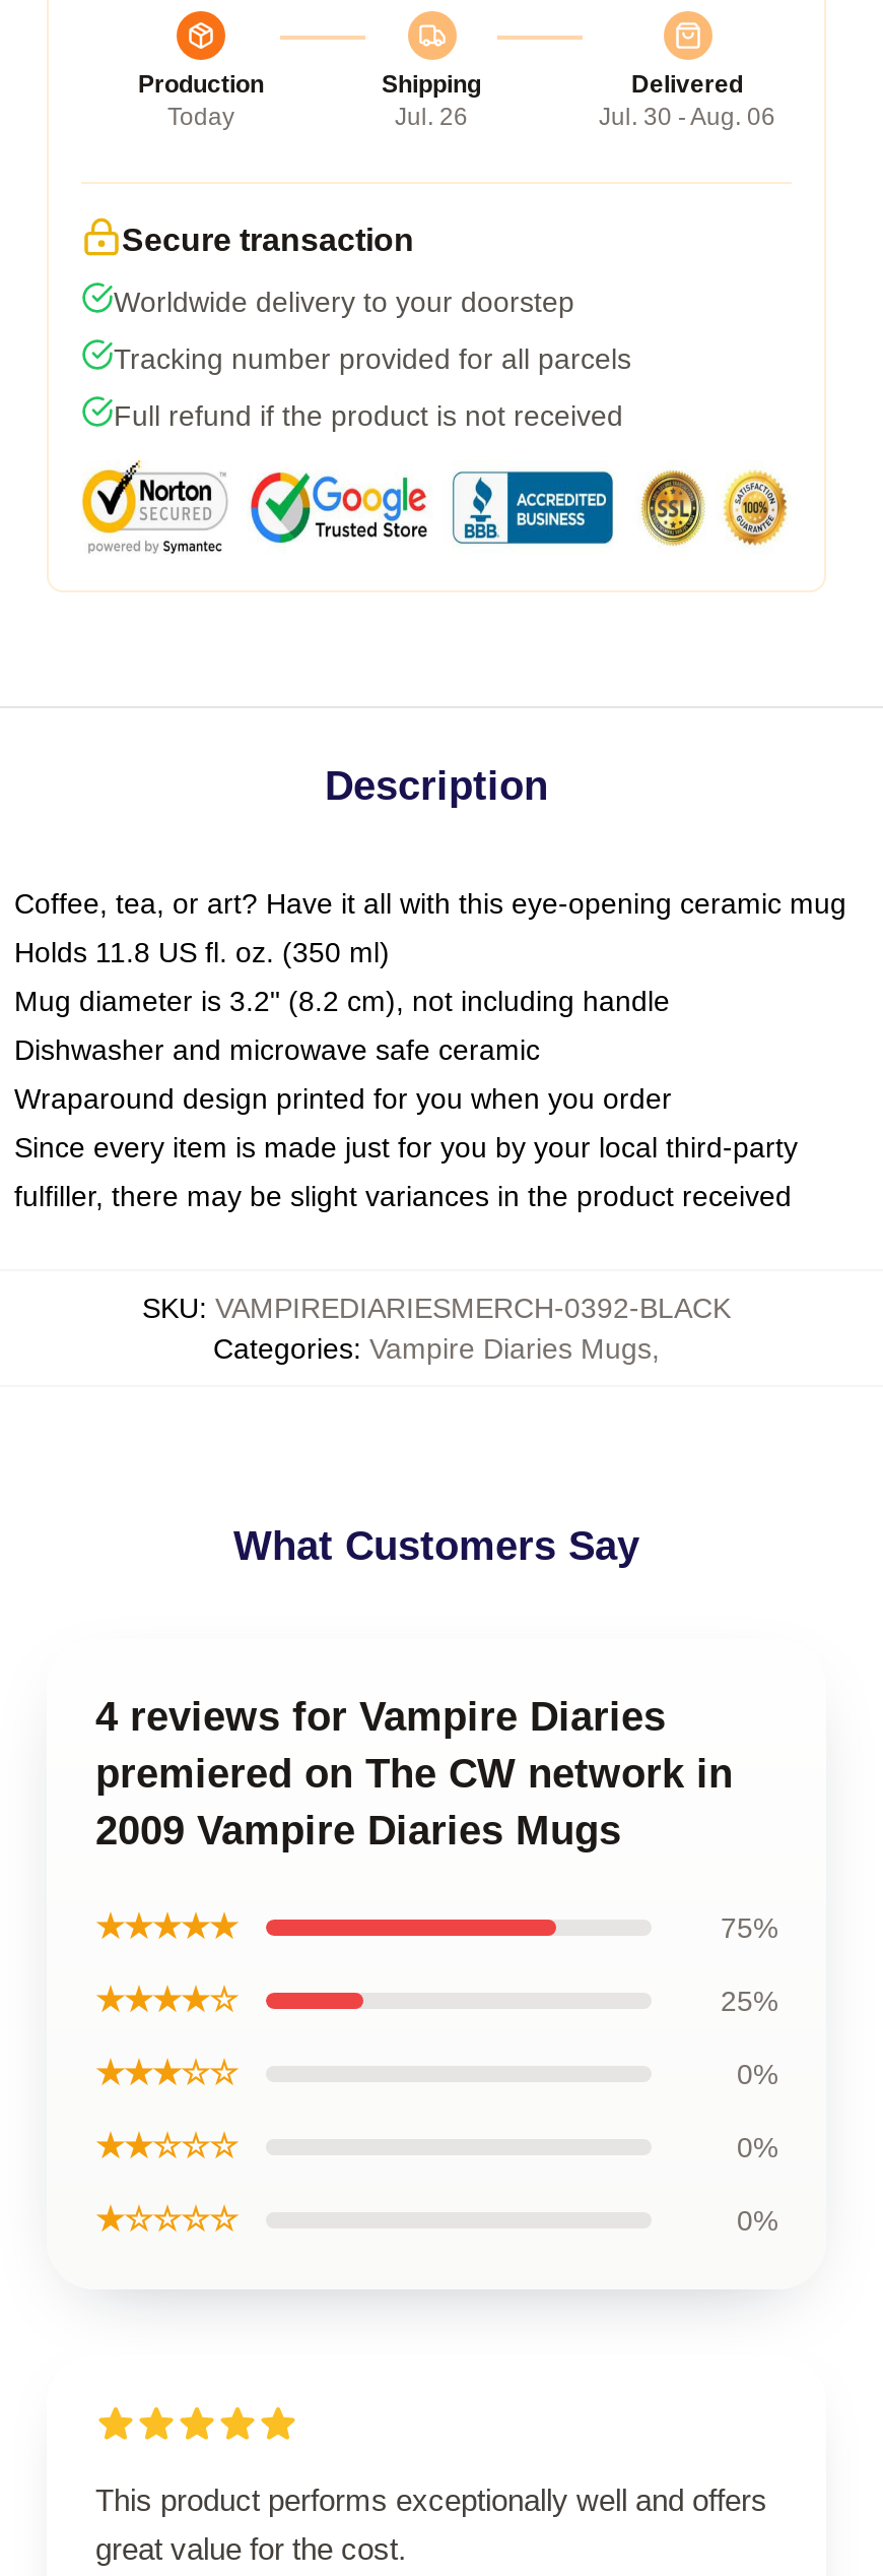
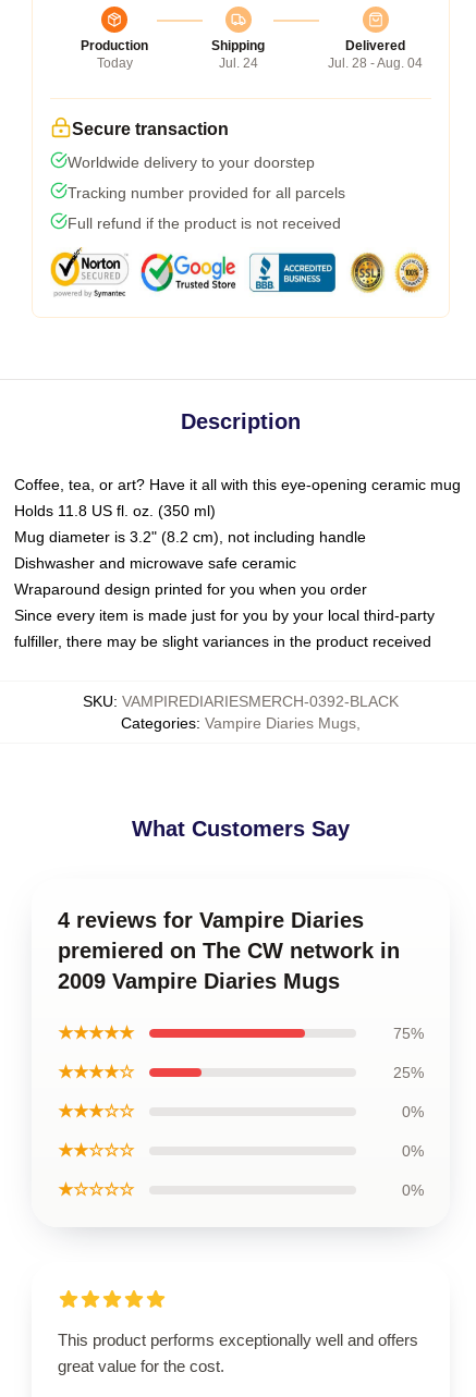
- Jul. 26
+ Jul. 24

- Jul. 30 - Aug. 06
+ Jul. 28 - Aug. 04
